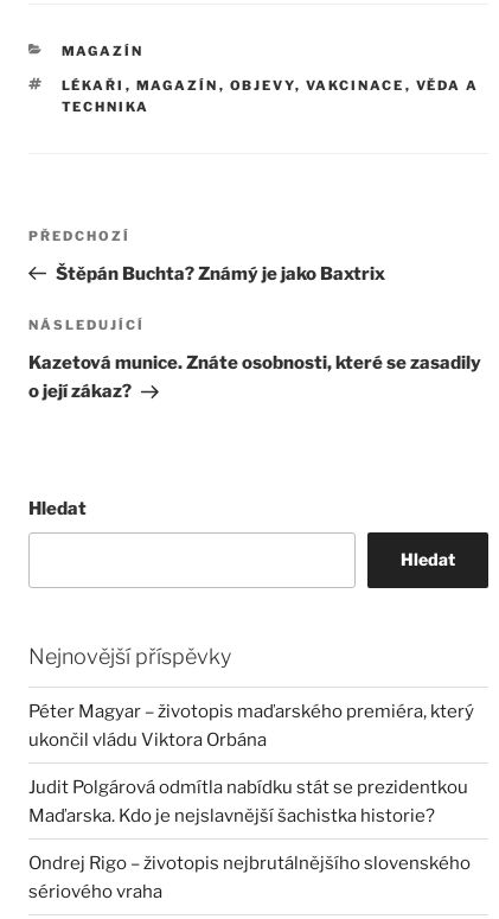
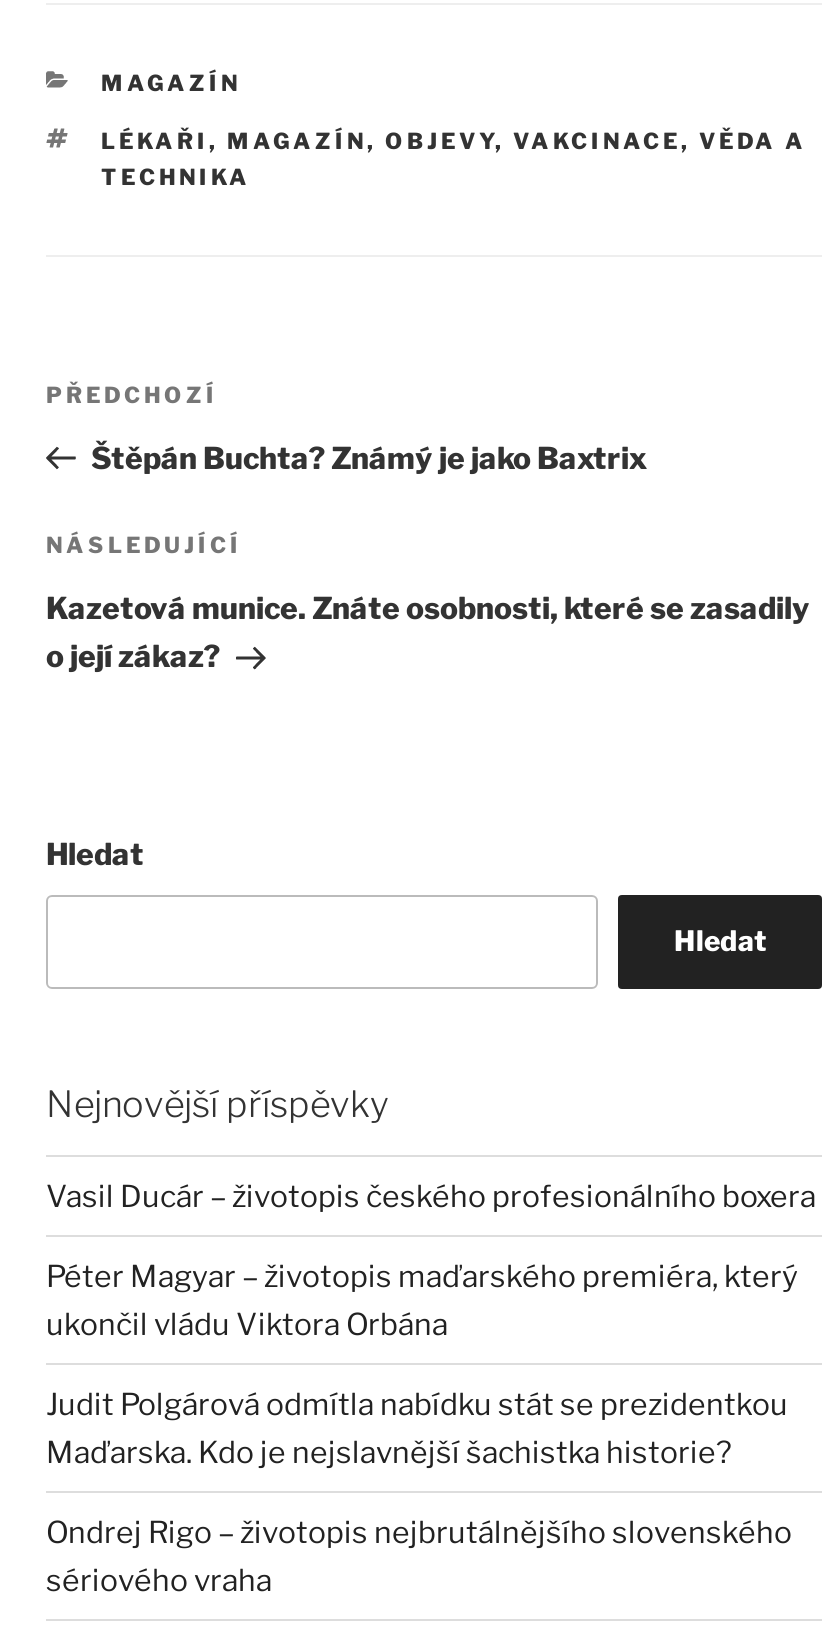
+ Vasil Ducár – životopis českého profesionálního boxera
